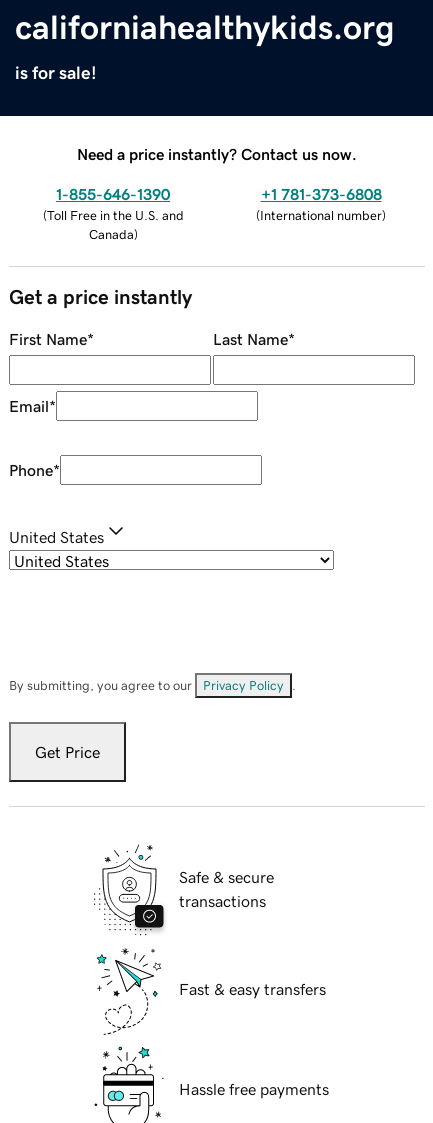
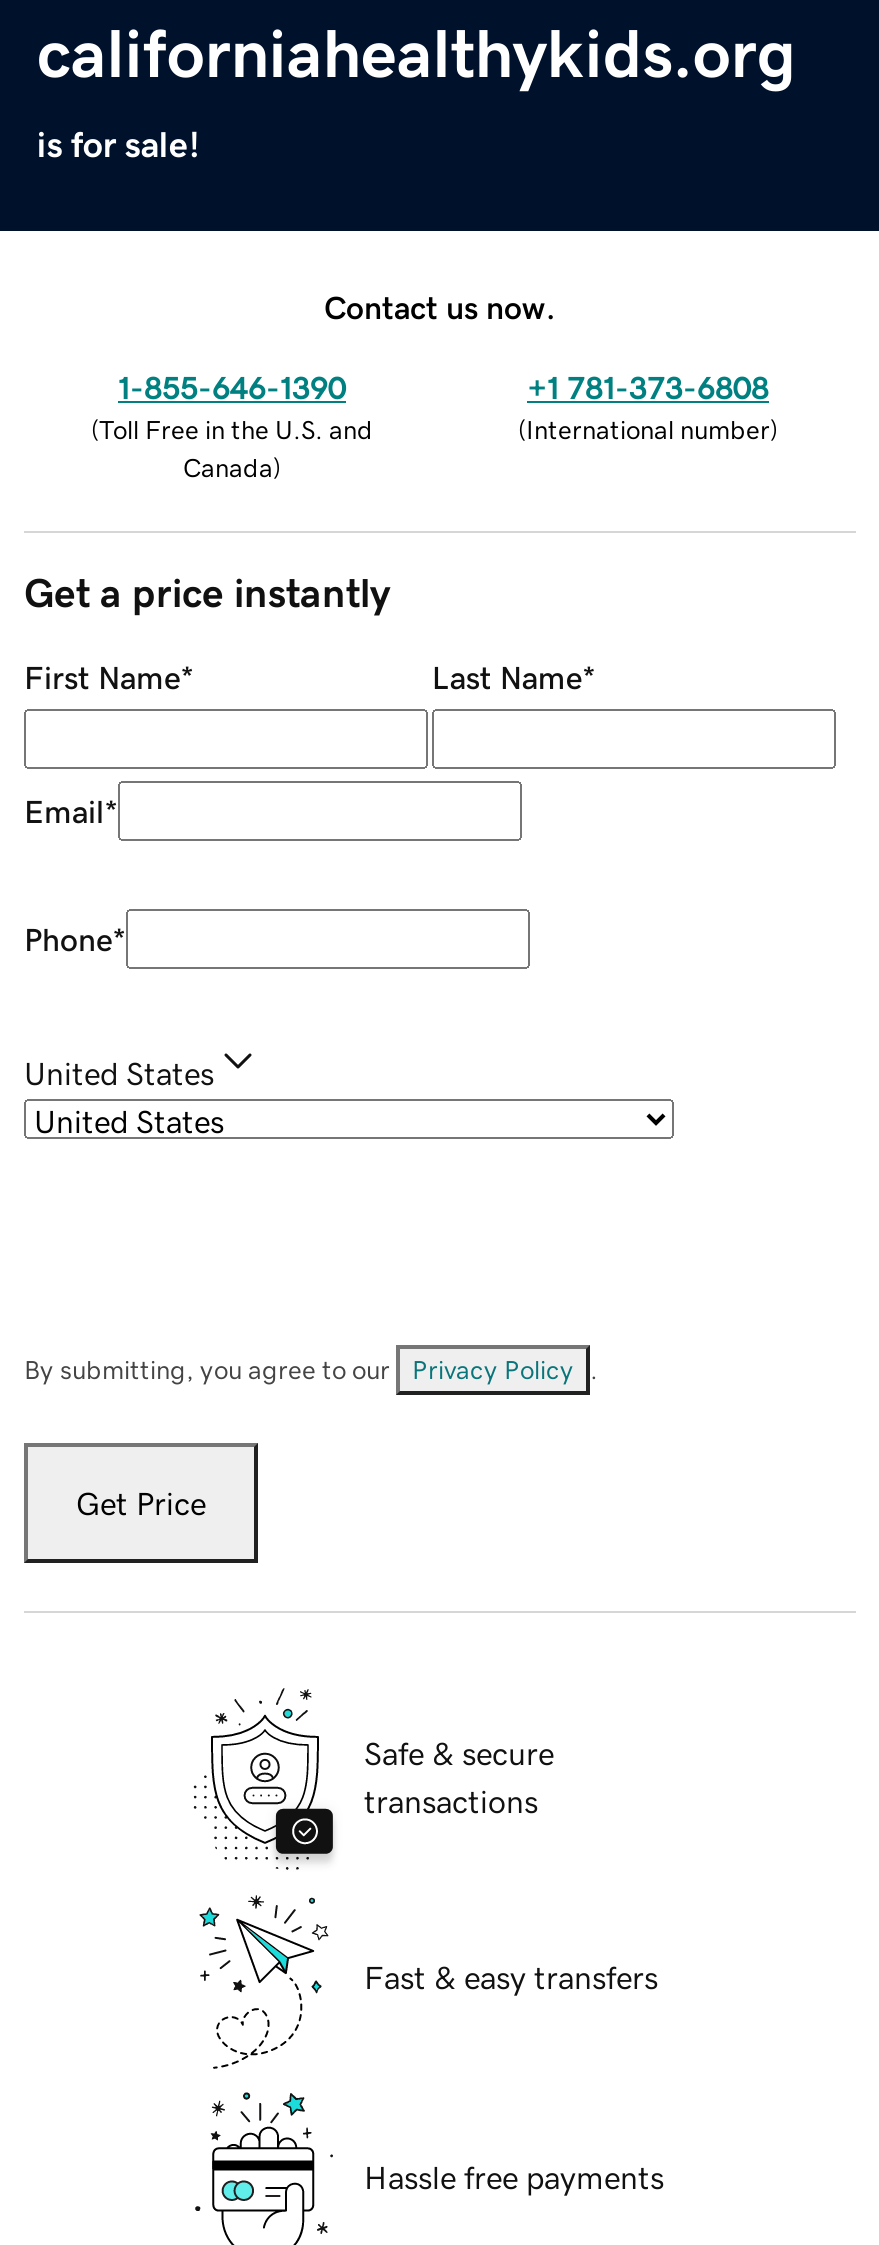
- Need a price instantly? Contact us now.
+ Contact us now.
